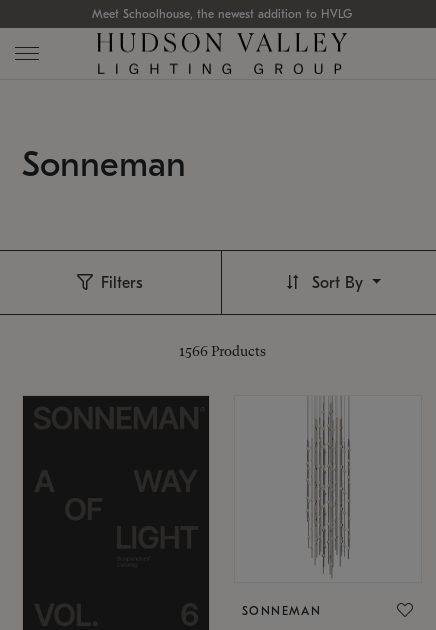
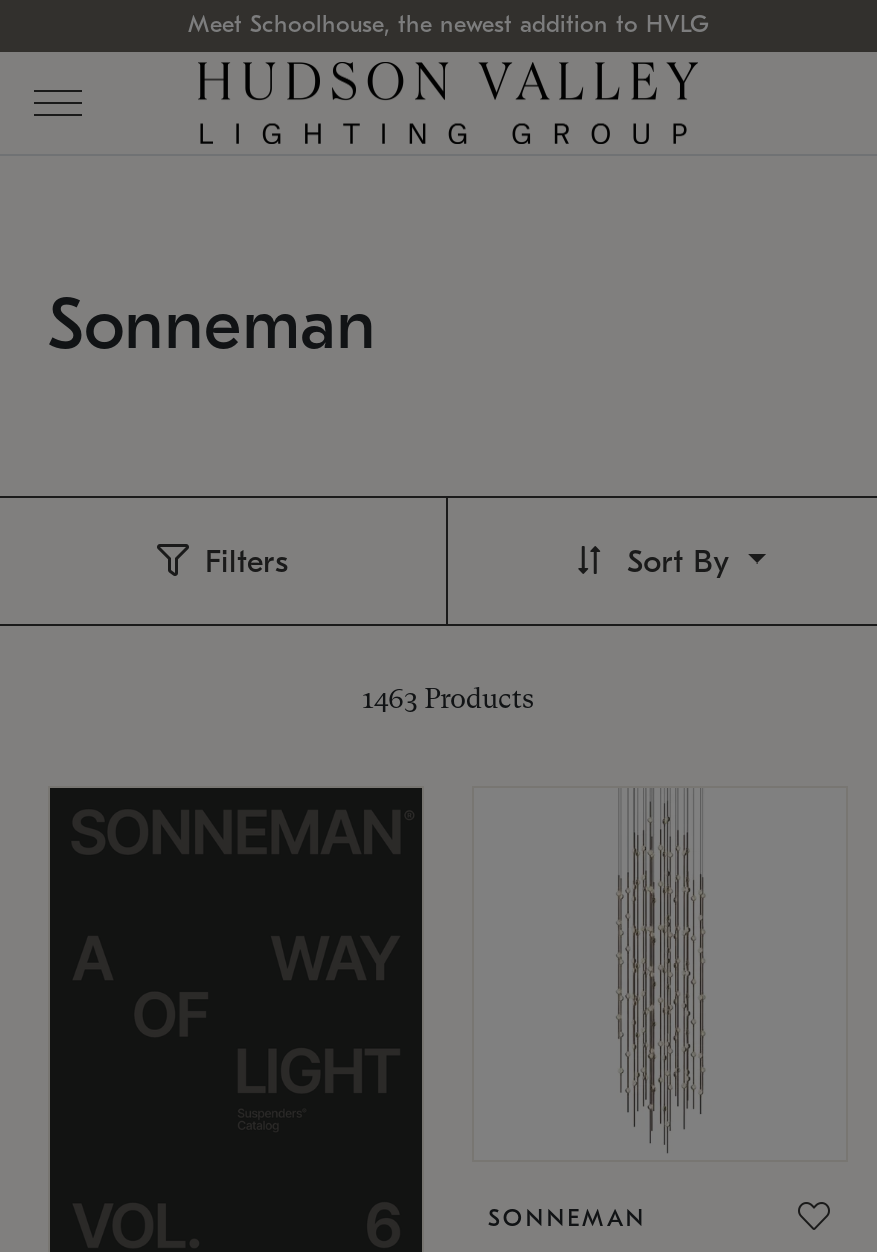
- 1566 Products
+ 1463 Products
